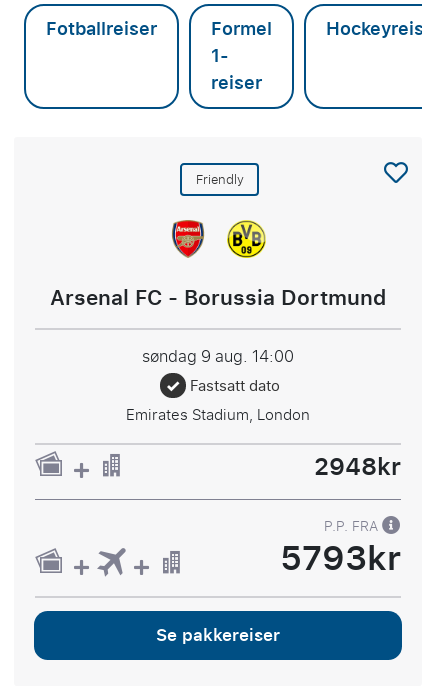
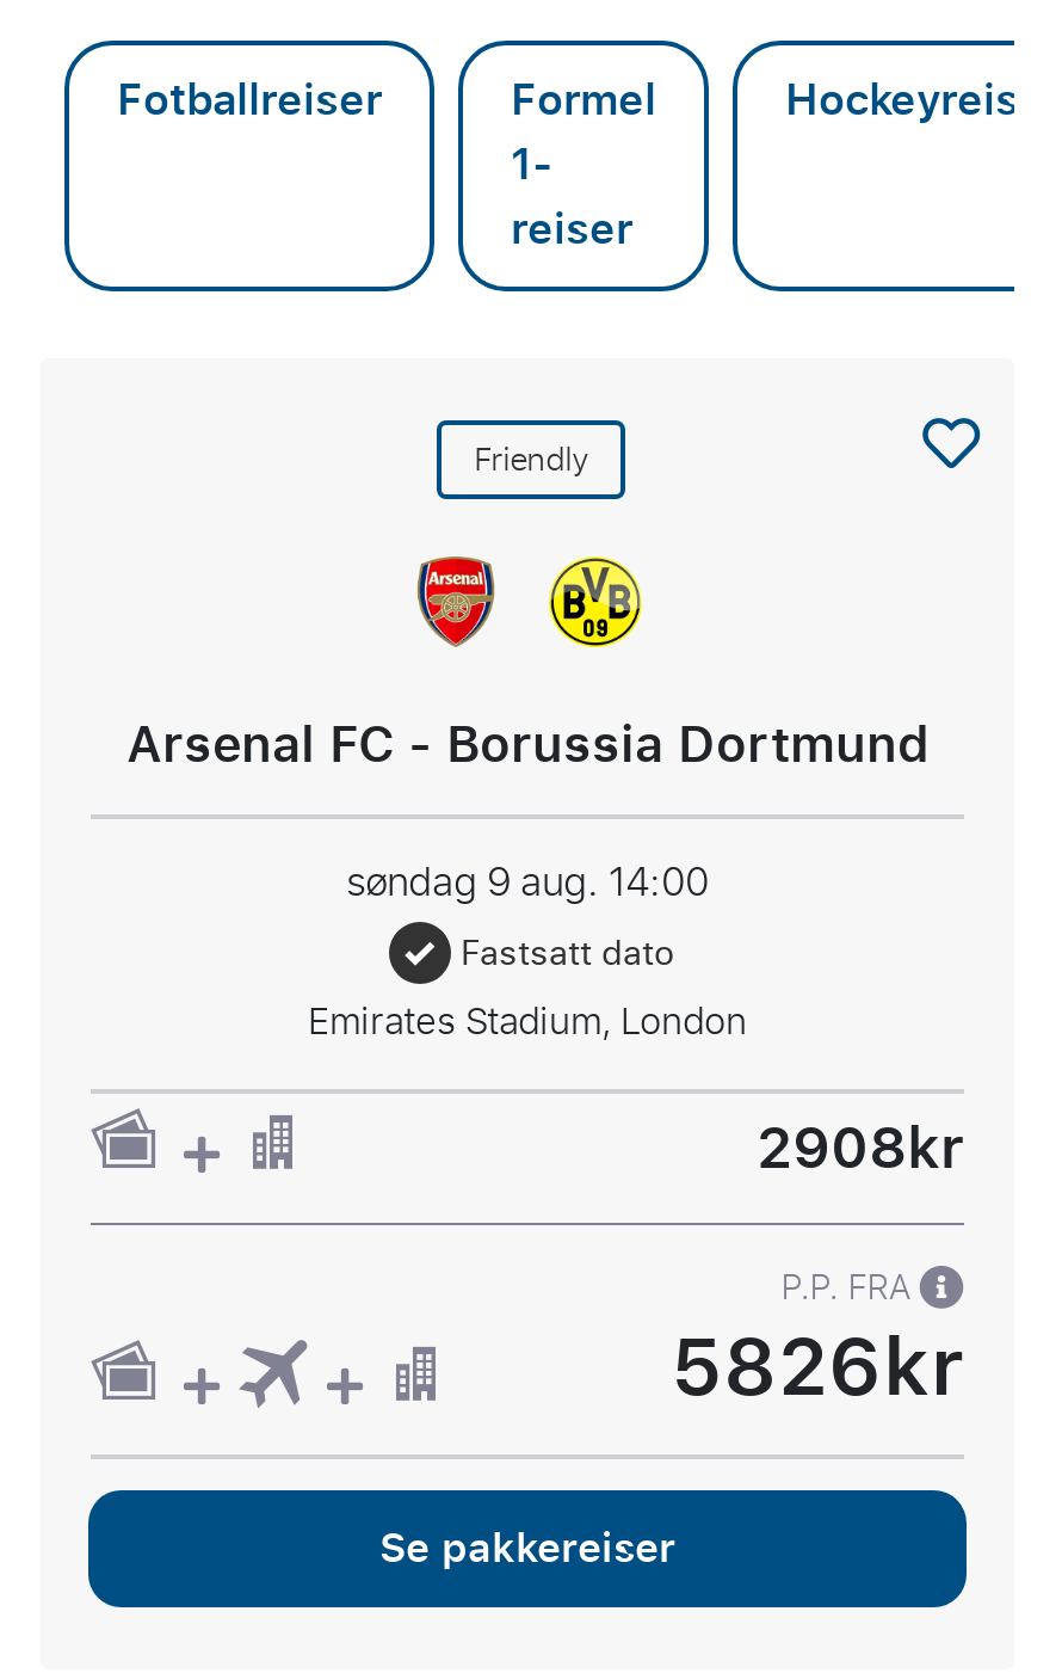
- 2948kr
+ 2908kr

- 5793kr
+ 5826kr
